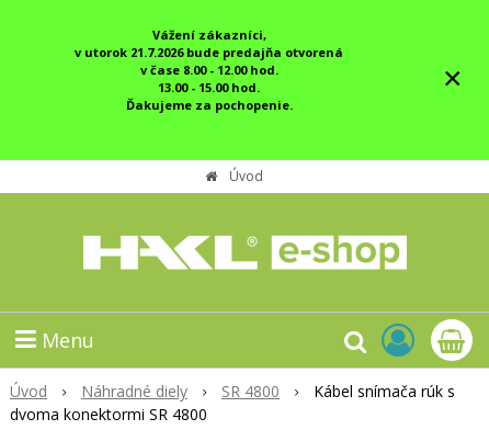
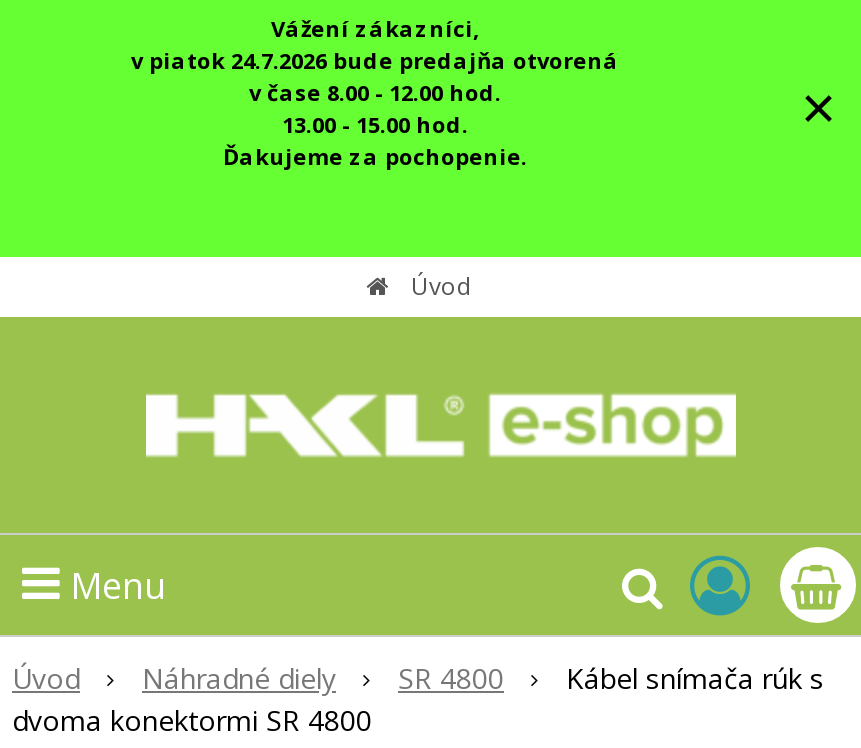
- v utorok 21.7.2026 bude predajňa otvorená
+ v piatok 24.7.2026 bude predajňa otvorená
